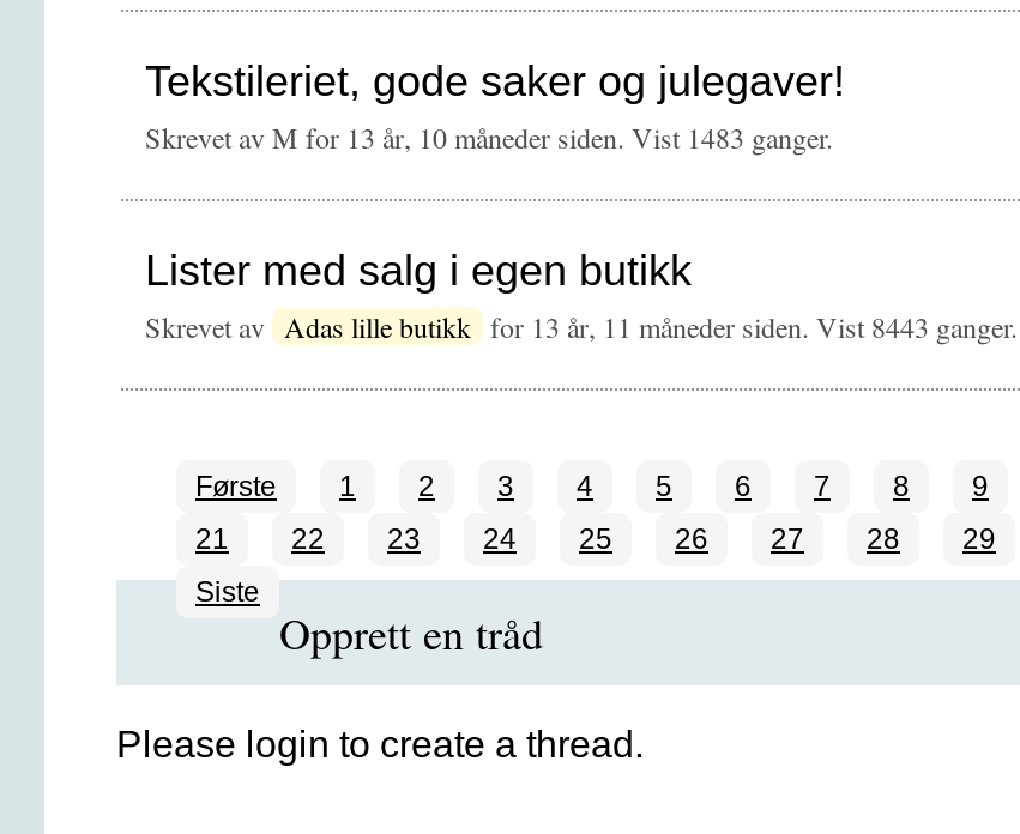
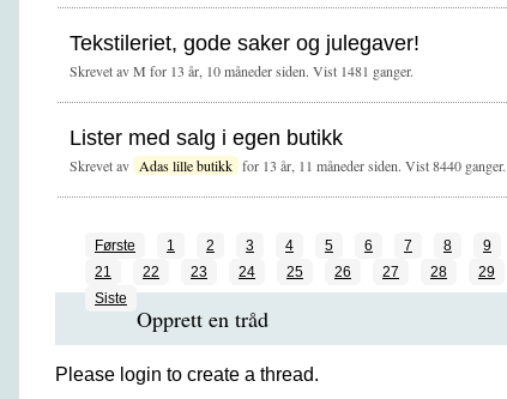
- Skrevet av M for 13 år, 10 måneder siden. Vist 1483 ganger.
+ Skrevet av M for 13 år, 10 måneder siden. Vist 1481 ganger.

- Skrevet av Adas lille butikk for 13 år, 11 måneder siden. Vist 8443 ganger.
+ Skrevet av Adas lille butikk for 13 år, 11 måneder siden. Vist 8440 ganger.
